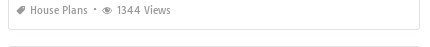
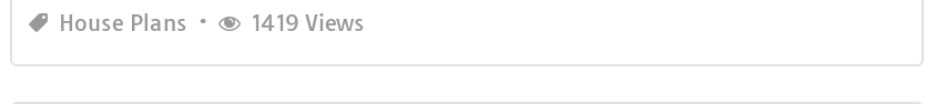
- 1344 Views
+ 1419 Views
